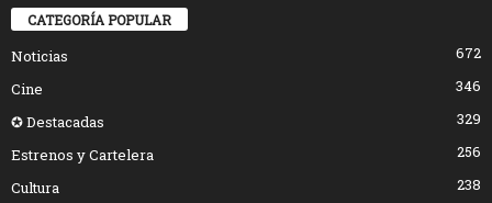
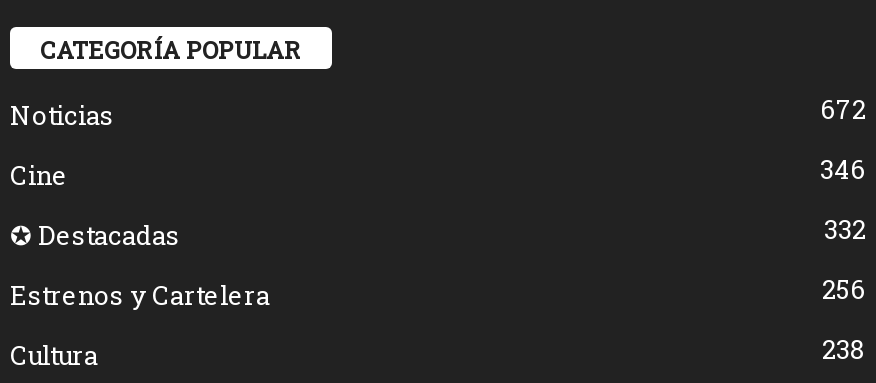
- 329
+ 332
